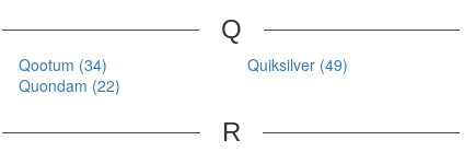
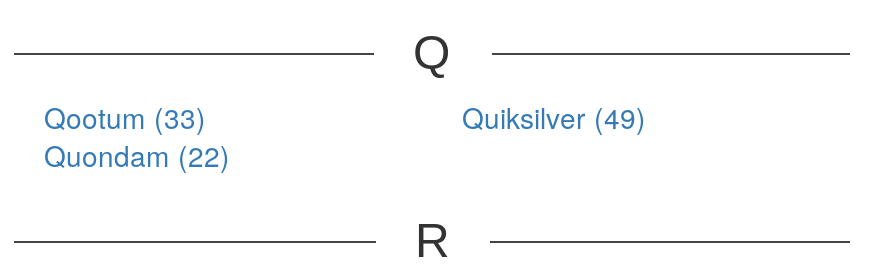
- Qootum (34)
+ Qootum (33)
